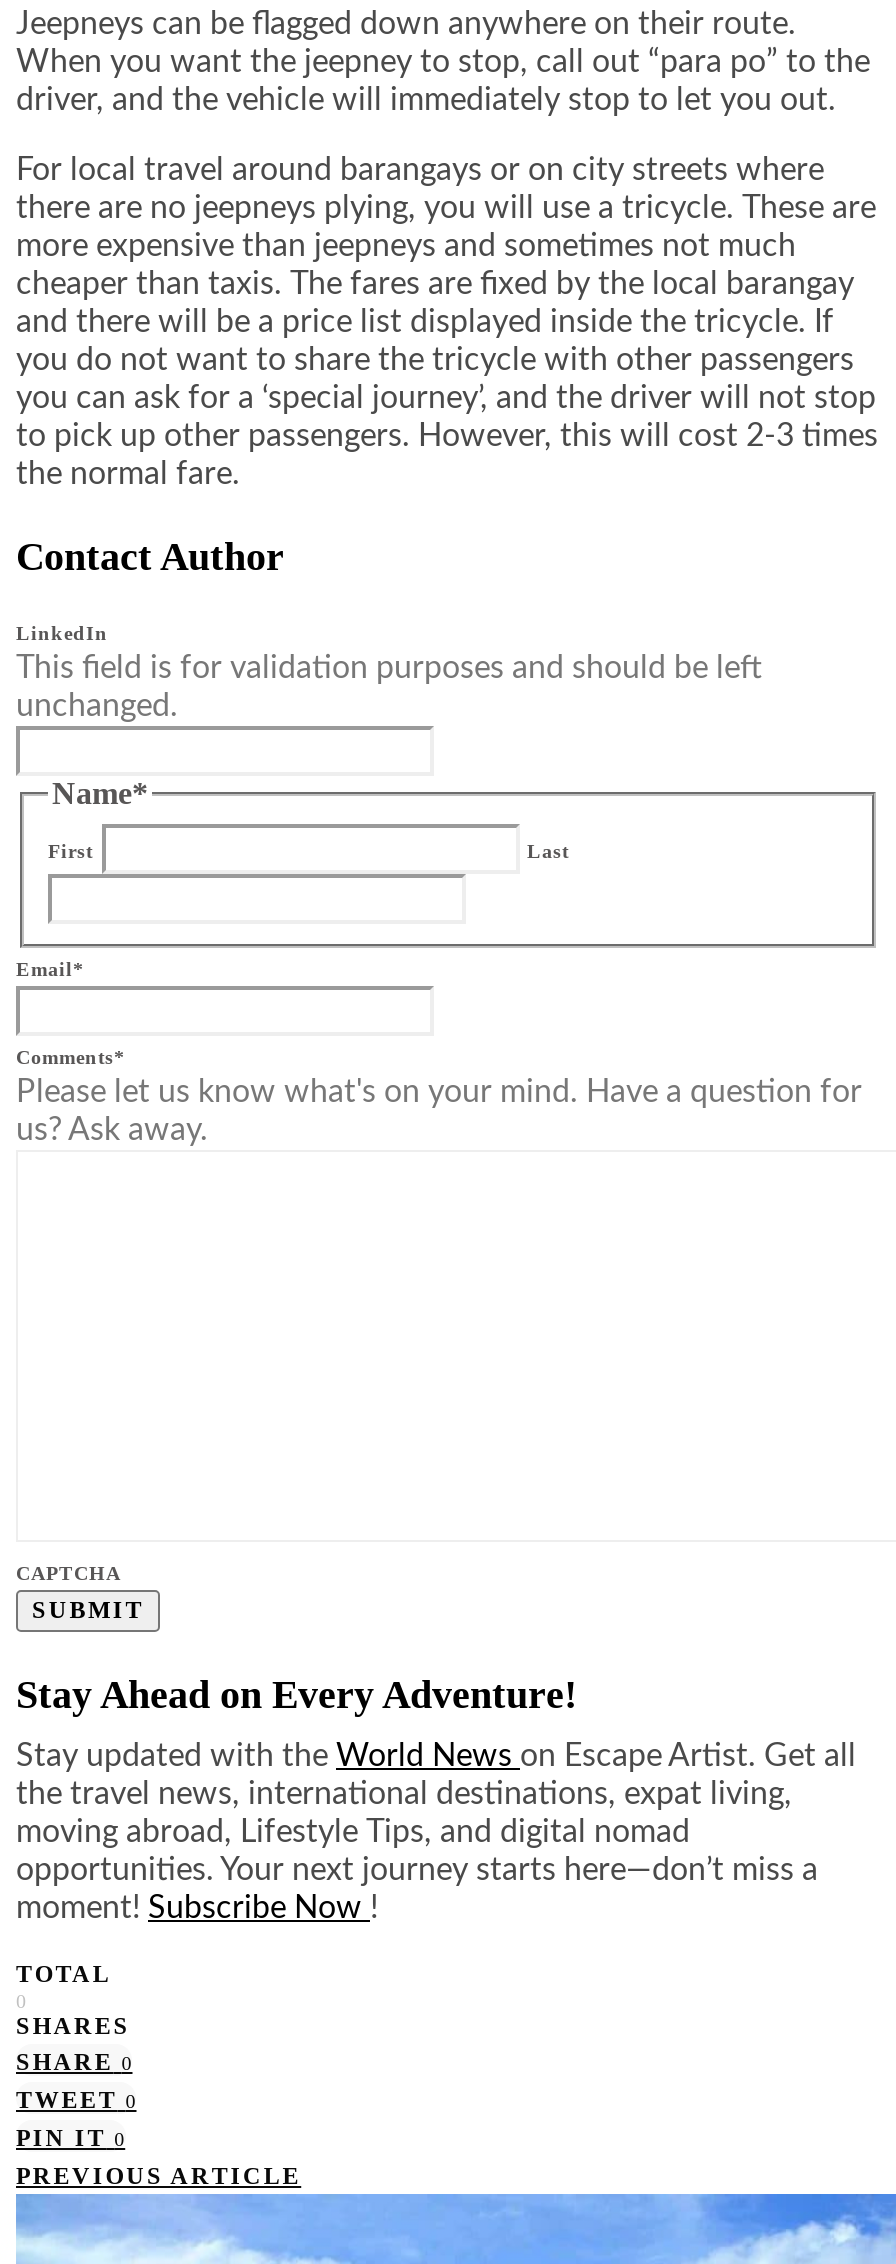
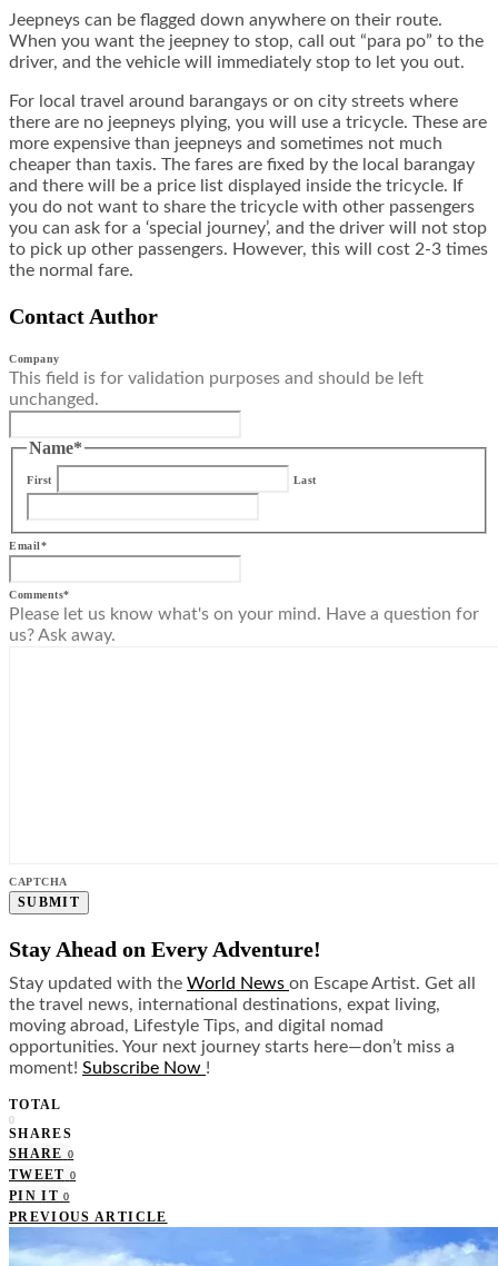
- LinkedIn
+ Company
